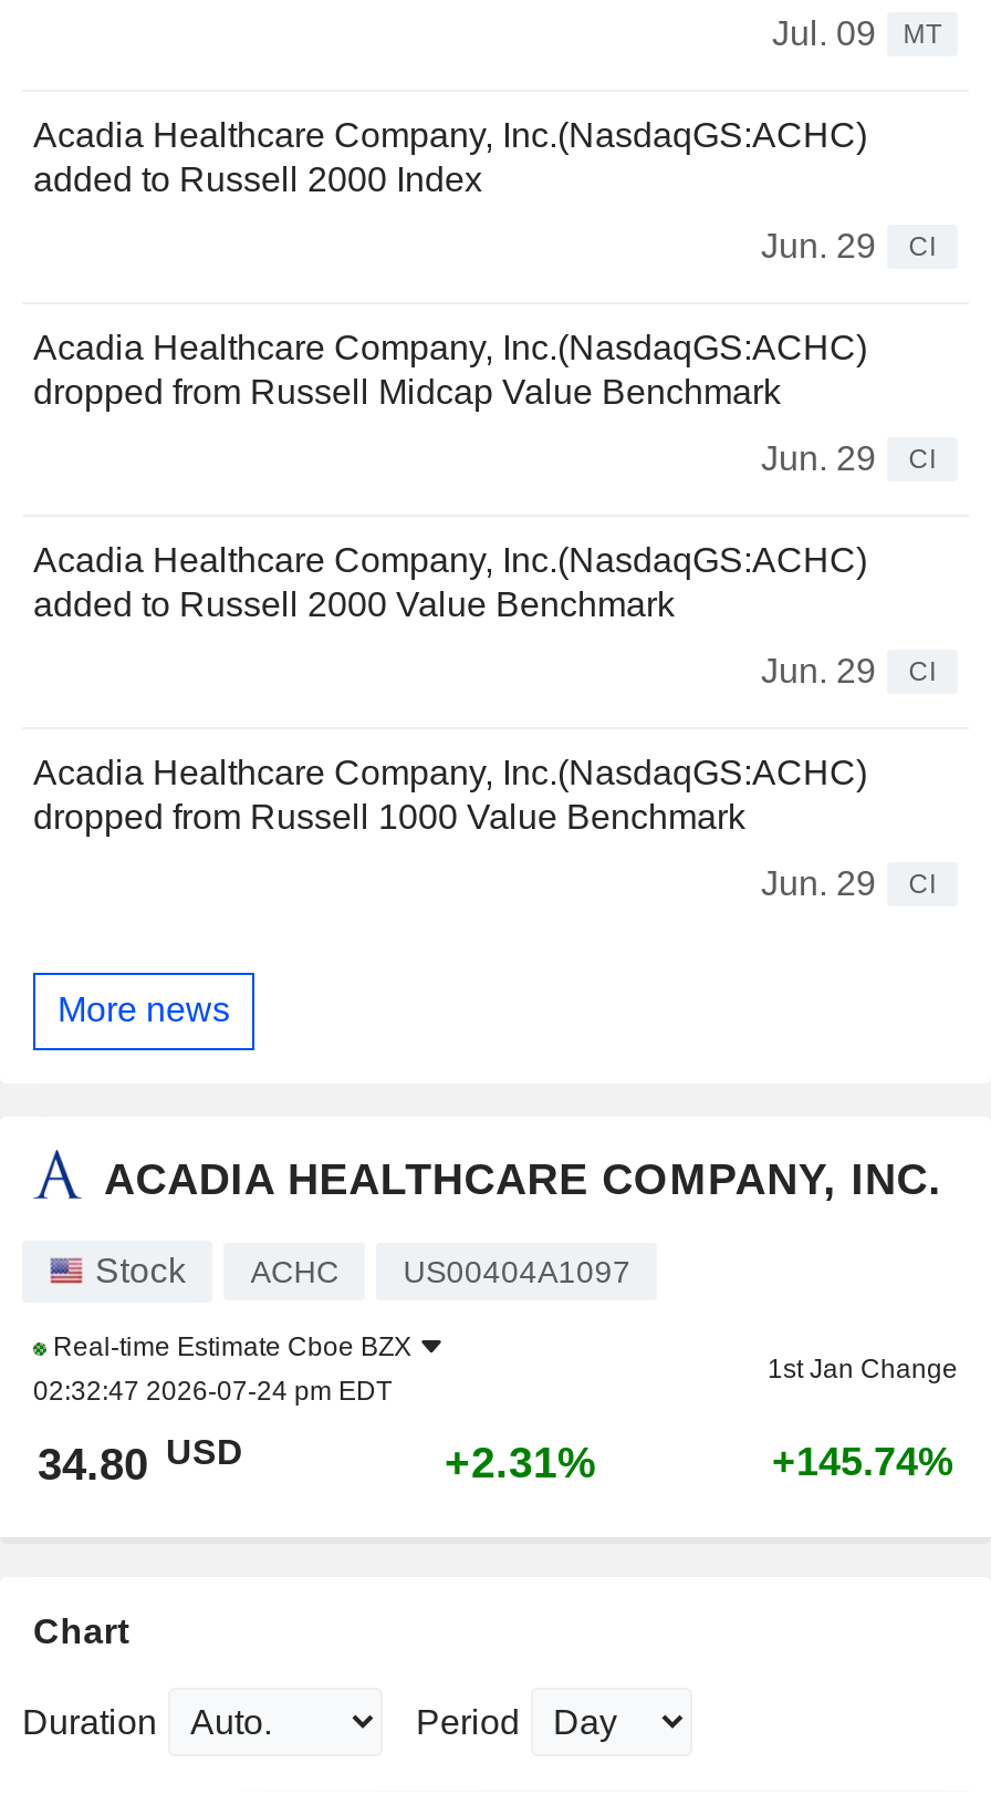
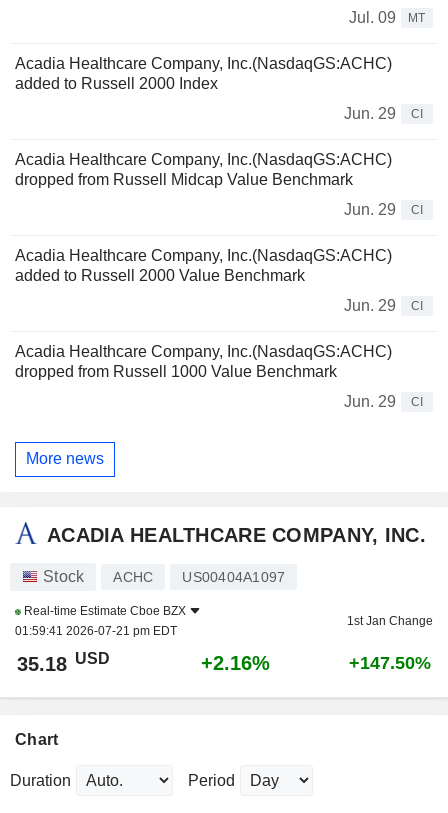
- 02:32:47 2026-07-24 pm EDT
+ 01:59:41 2026-07-21 pm EDT

- 34.80 USD
+ 35.18 USD

- +2.31%
+ +2.16%

- +145.74%
+ +147.50%
